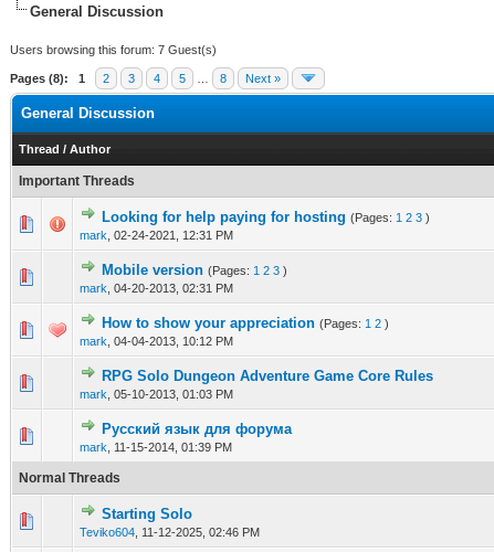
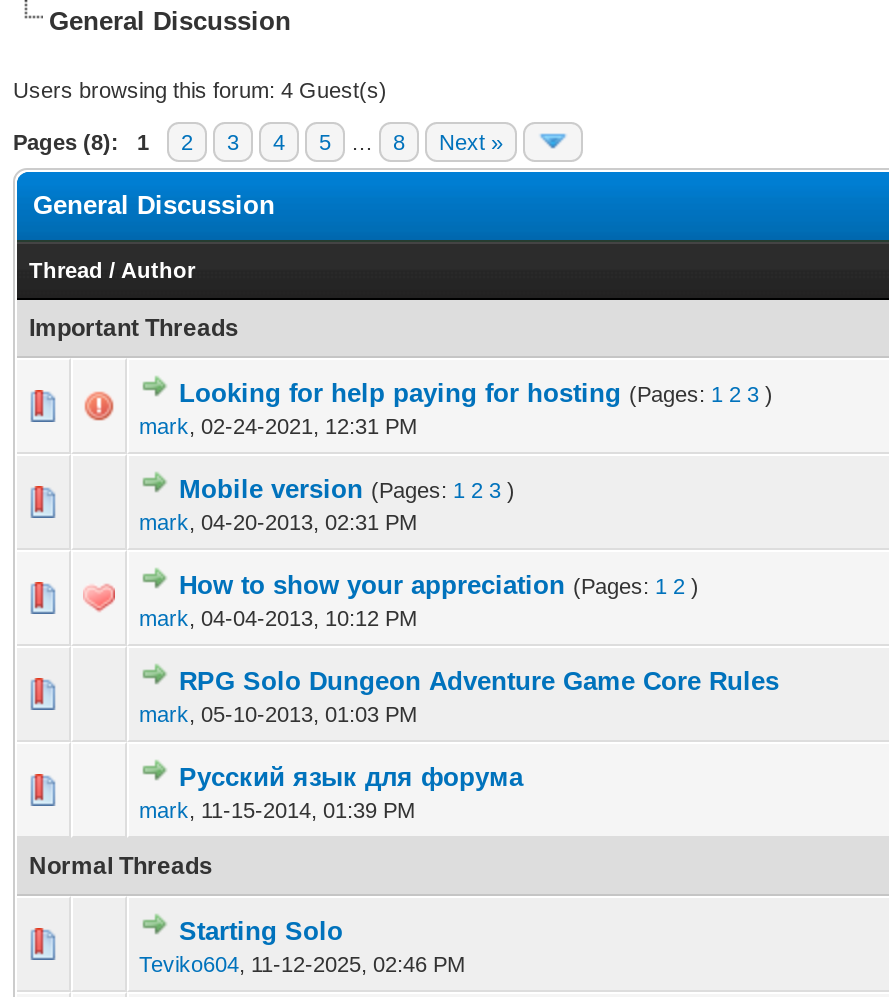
- Users browsing this forum: 7 Guest(s)
+ Users browsing this forum: 4 Guest(s)
